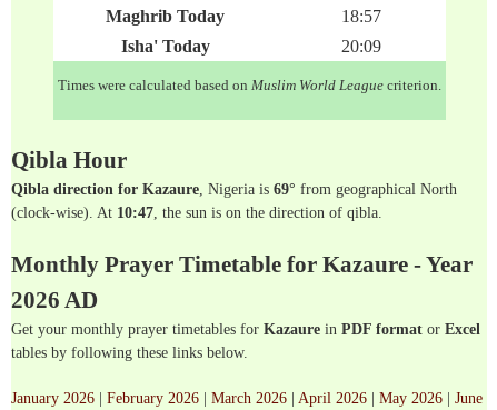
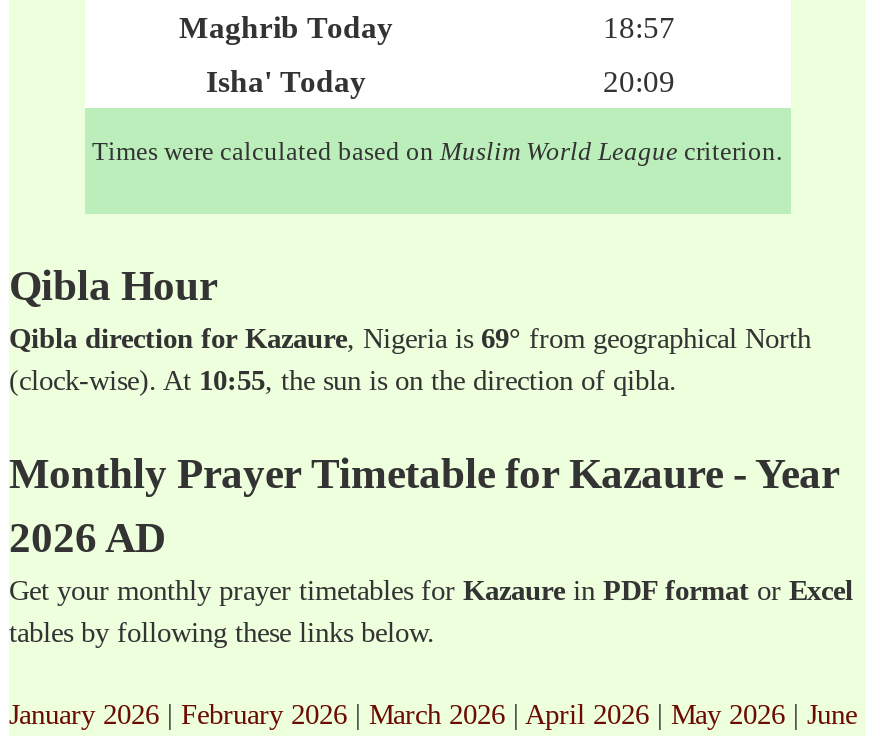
- (clock-wise). At 10:47, the sun is on the direction of qibla.
+ (clock-wise). At 10:55, the sun is on the direction of qibla.
